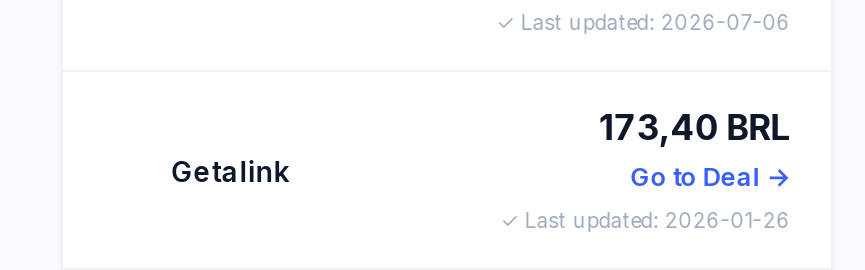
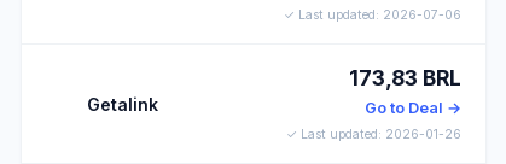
- 173,40 BRL
+ 173,83 BRL
